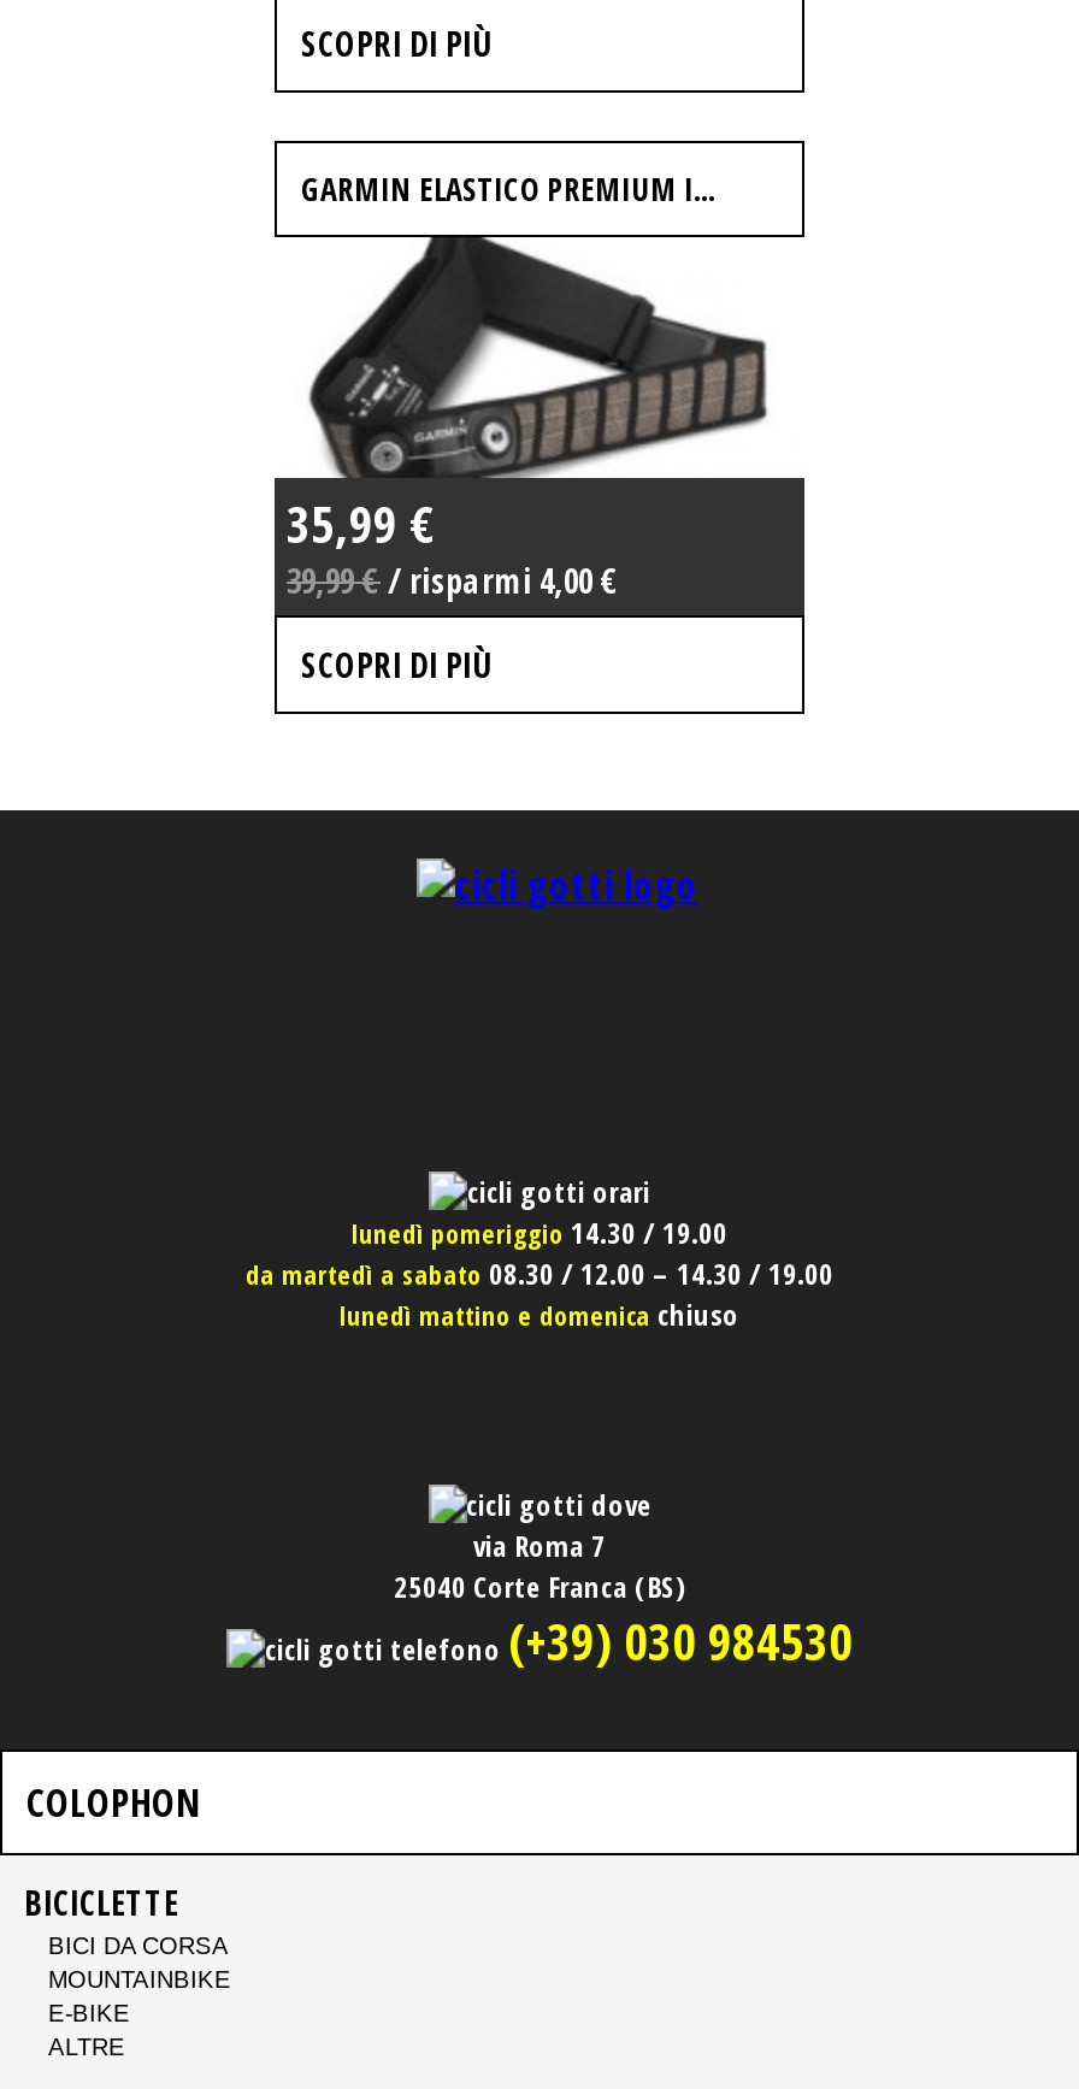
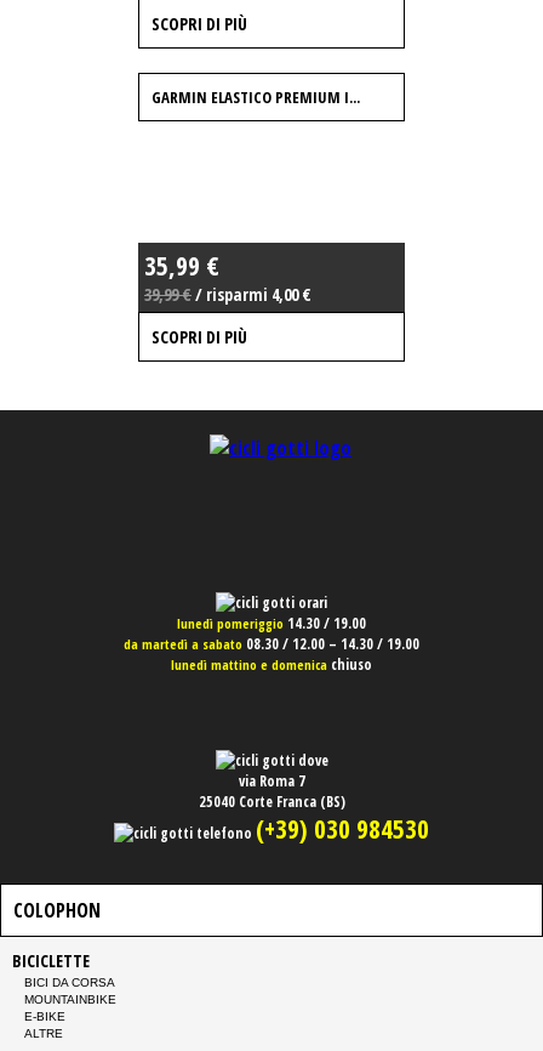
- [image]
